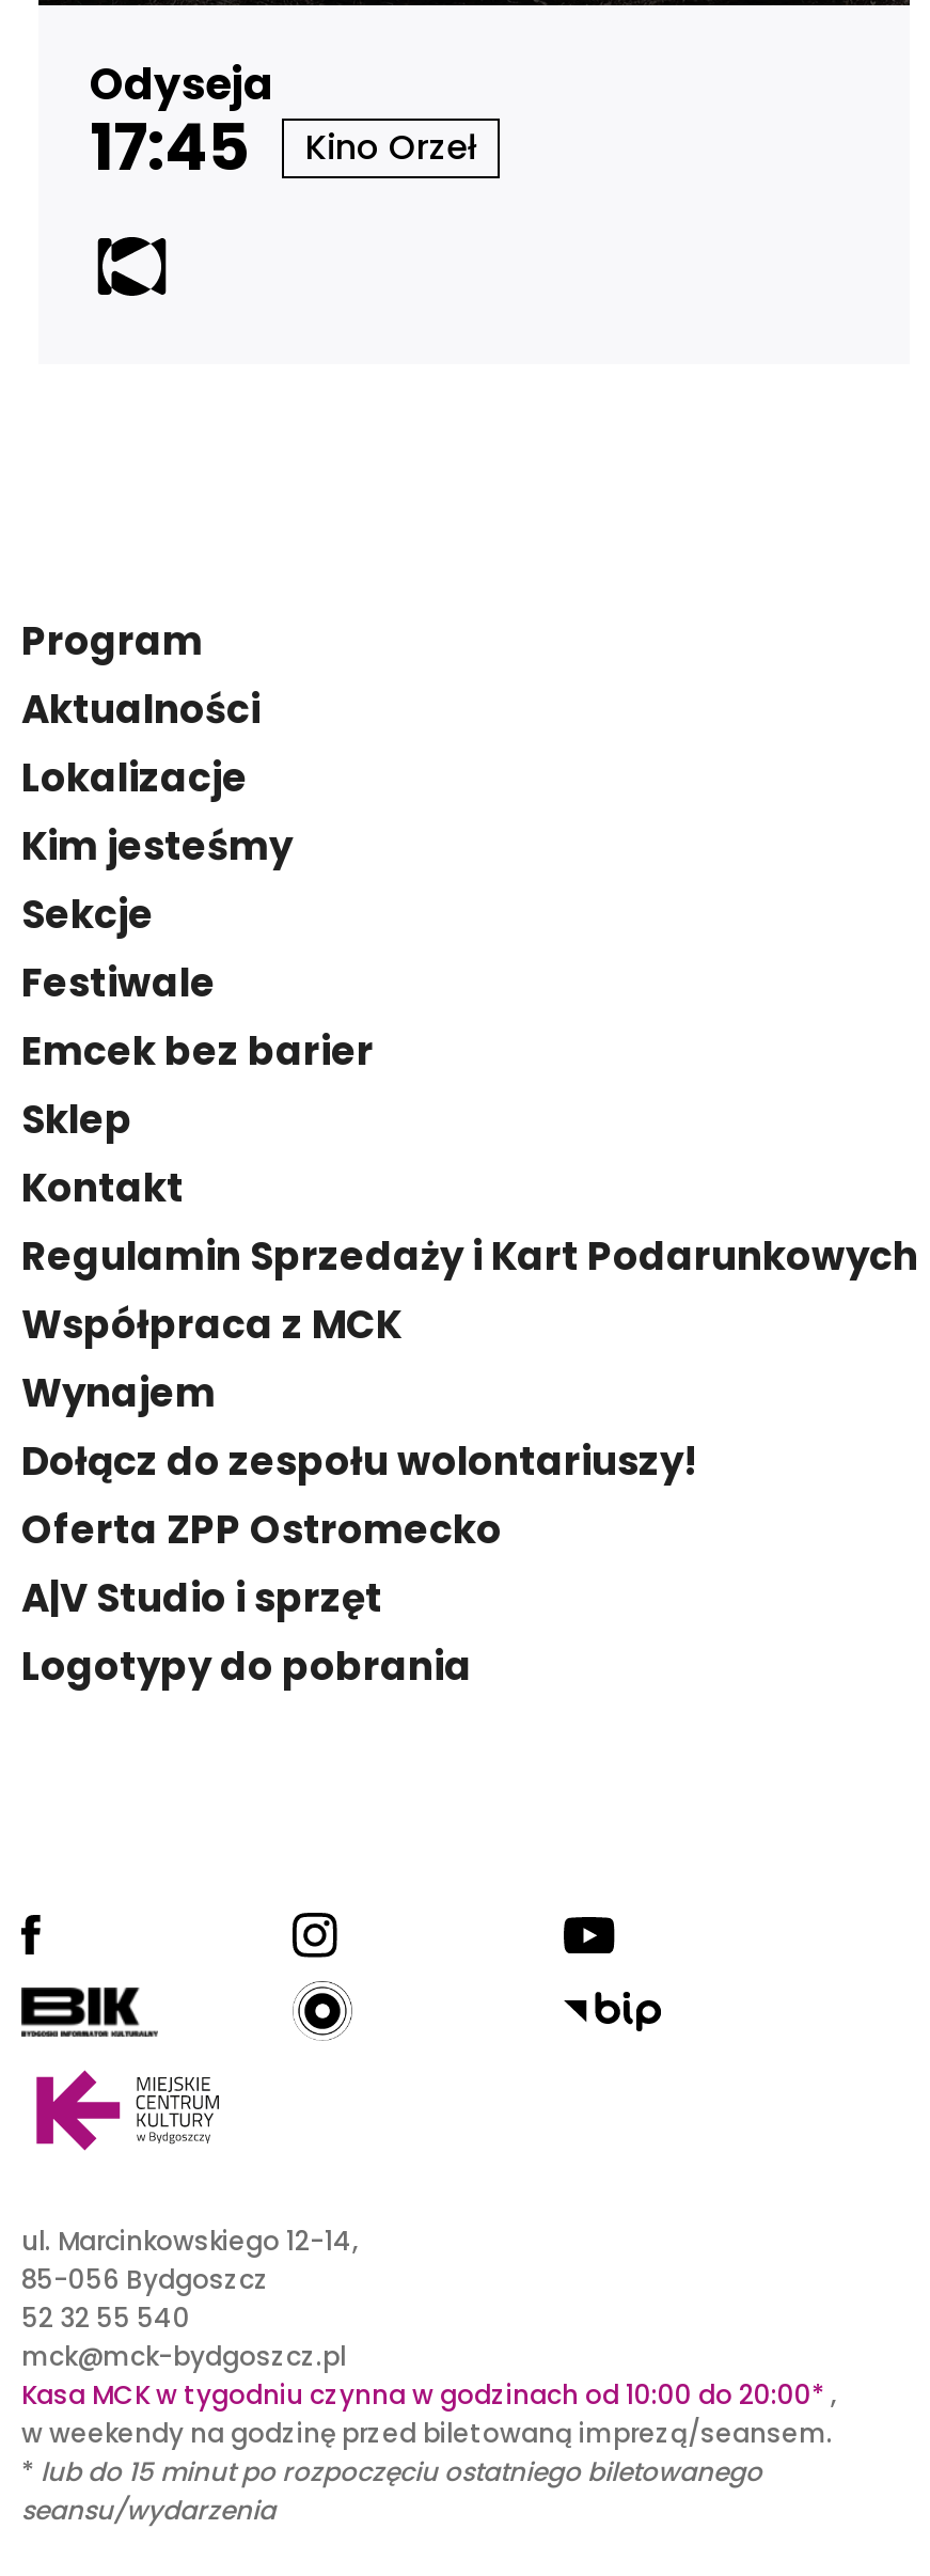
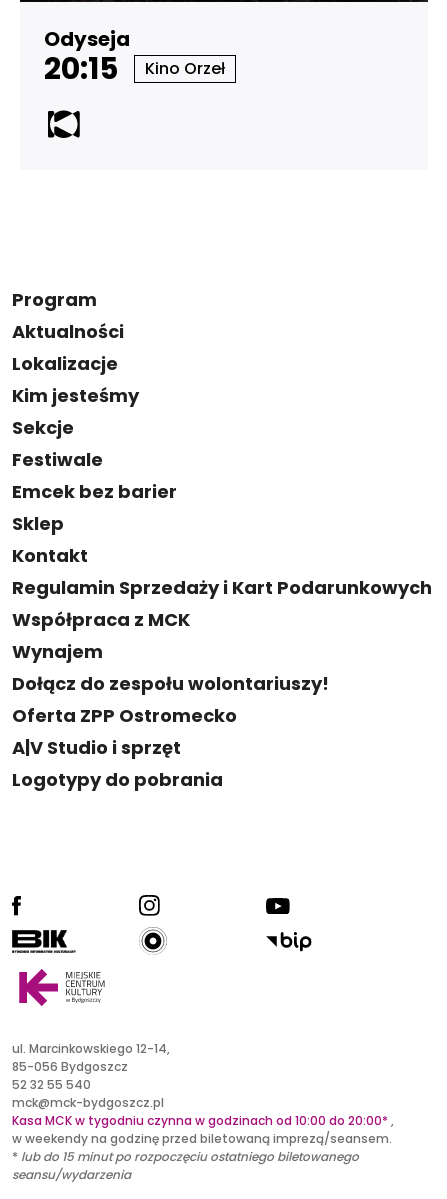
- 17:45 Kino Orzeł
+ 20:15 Kino Orzeł
